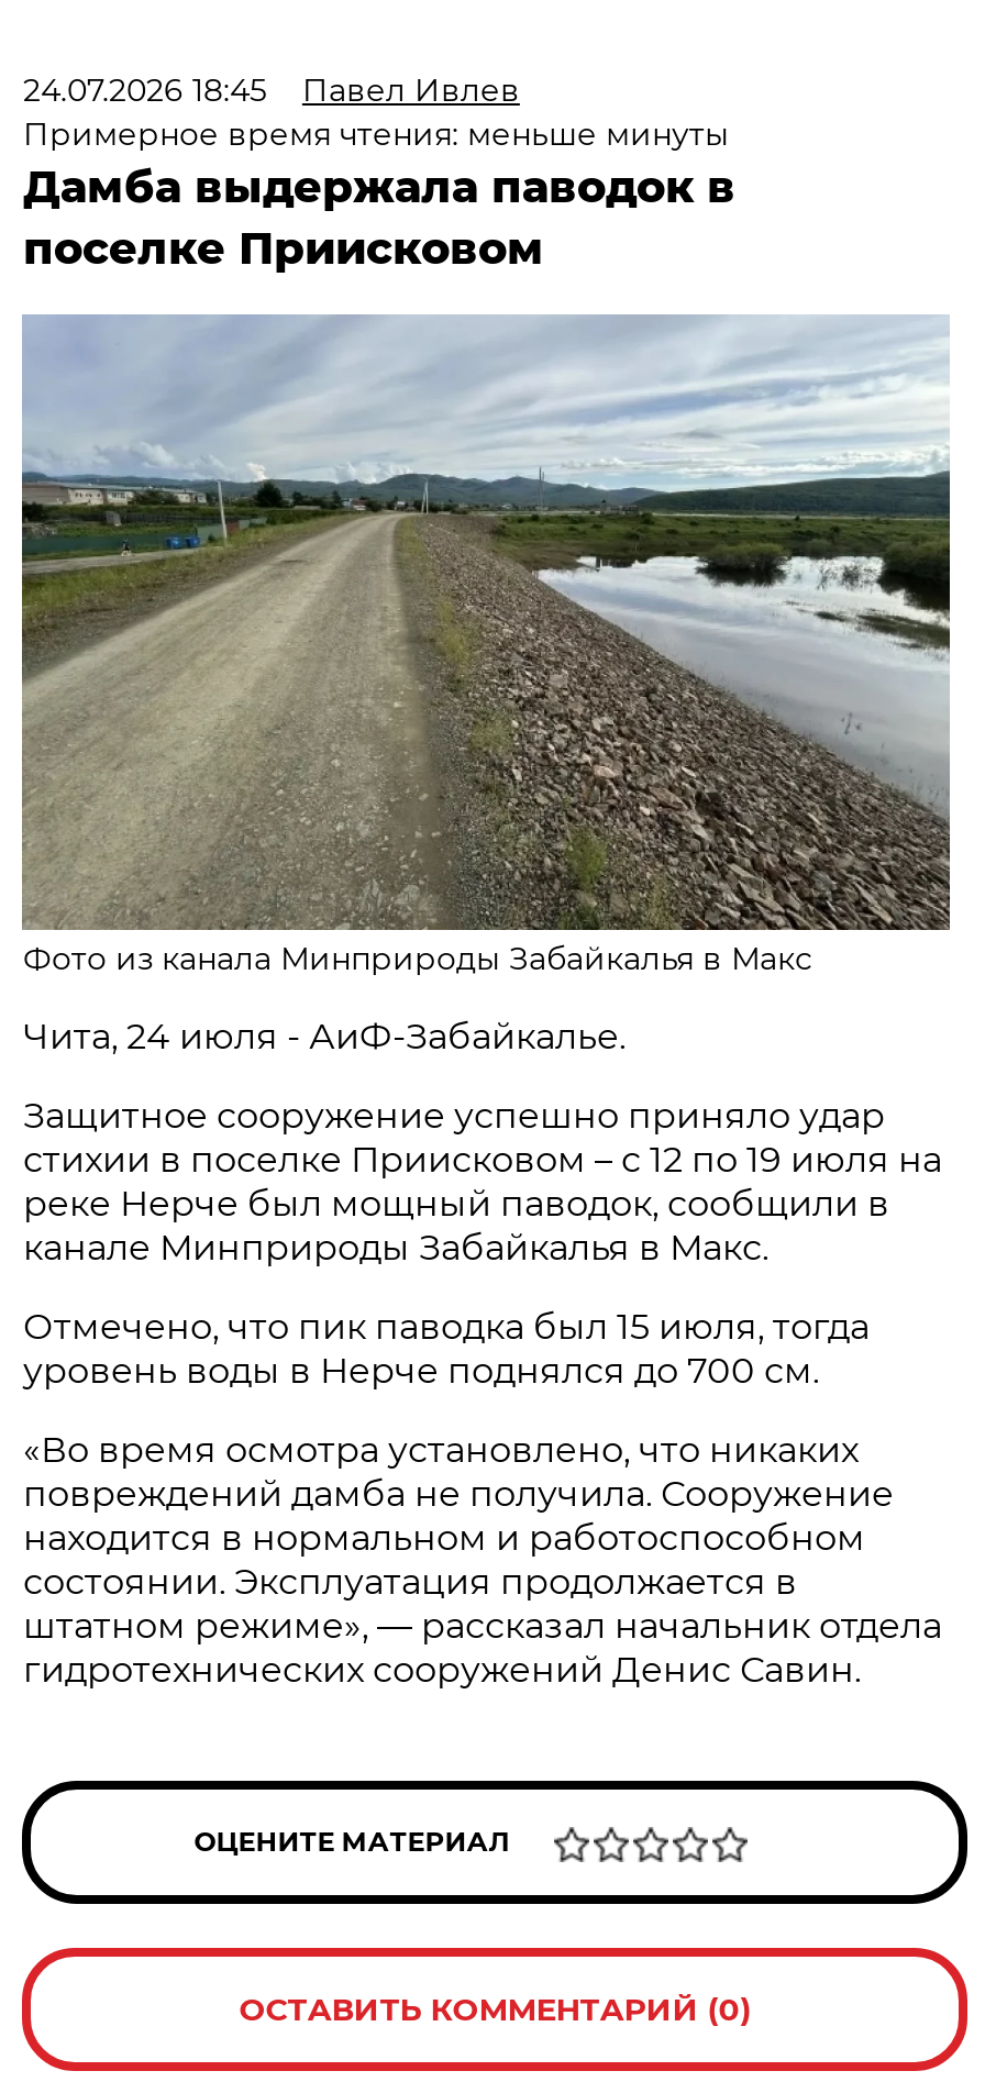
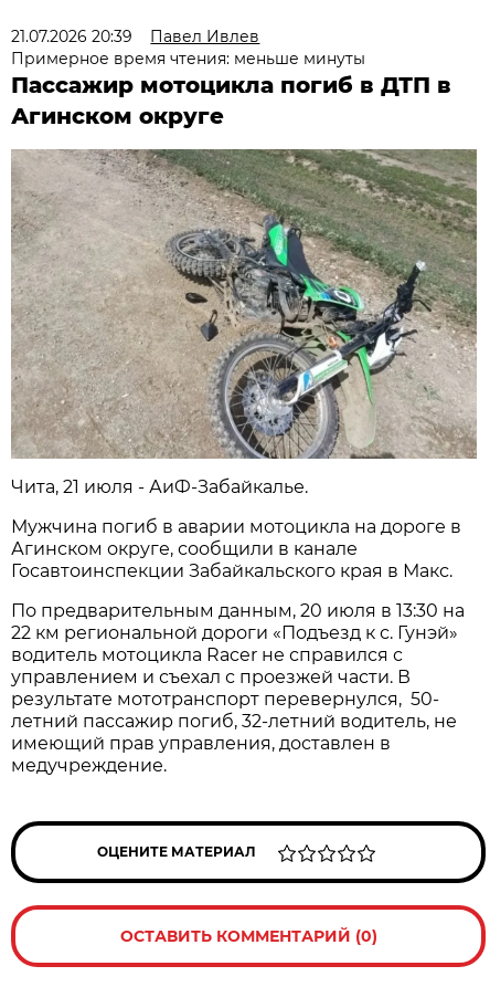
- 24.07.2026 18:45 Павел Ивлев
+ 21.07.2026 20:39 Павел Ивлев

- Дамба выдержала паводок в
- поселке Приисковом
+ Пассажир мотоцикла погиб в ДТП в
+ Агинском округе

- [image]
- Фото из канала Минприроды Забайкалья в Макс
- Чита, 24 июля - АиФ-Забайкалье.
- Защитное сооружение успешно приняло удар
- стихии в поселке Приисковом – с 12 по 19 июля на
- реке Нерче был мощный паводок, сообщили в
- канале Минприроды Забайкалья в Макс.
- Отмечено, что пик паводка был 15 июля, тогда
- уровень воды в Нерче поднялся до 700 см.
- «Во время осмотра установлено, что никаких
- повреждений дамба не получилa. Сооружение
- находится в нормальном и работоспособном
- состоянии. Эксплуатация продолжается в
- штатном режимe», — рассказал начальник отдела
- гидротехнических сооружений Денис Савин.
+ [image]
+ Чита, 21 июля - АиФ-Забайкалье.
+ Мужчина погиб в аварии мотоцикла на дороге в
+ Агинском округе, сообщили в канале
+ Госавтоинспекции Забайкальского края в Макс.
+ По предварительным данным, 20 июля в 13:30 на
+ 22 км региональной дороги «Подъезд к с. Гунэй»
+ водитель мотоцикла Racer не справился с
+ управлением и съехал с проезжей части. В
+ результате мототранспорт перевернулся, 50-
+ летний пассажир погиб, 32-летний водитель, не
+ имеющий прав управления, доставлен в
+ медучреждение.
